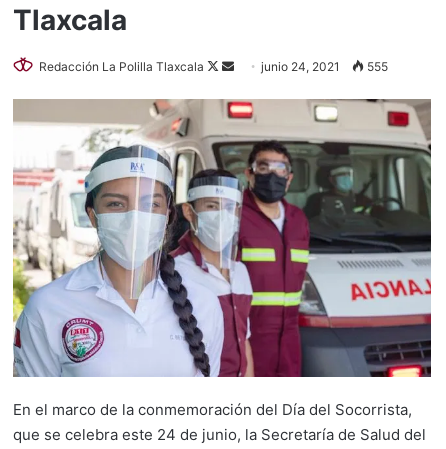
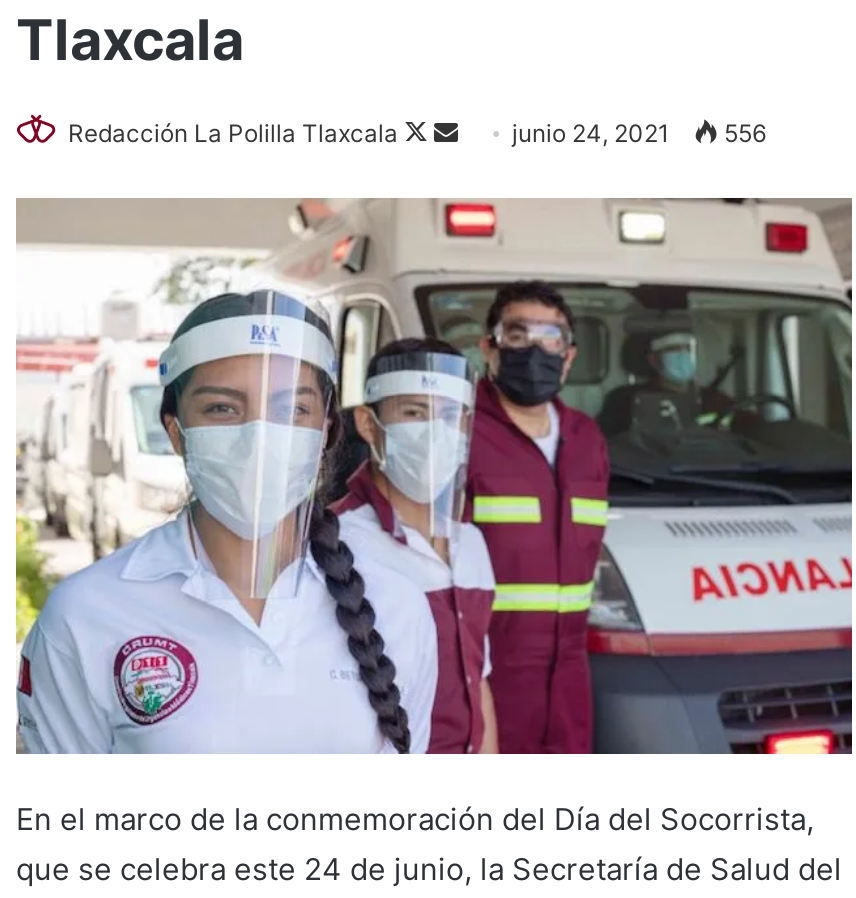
- 555
+ 556
